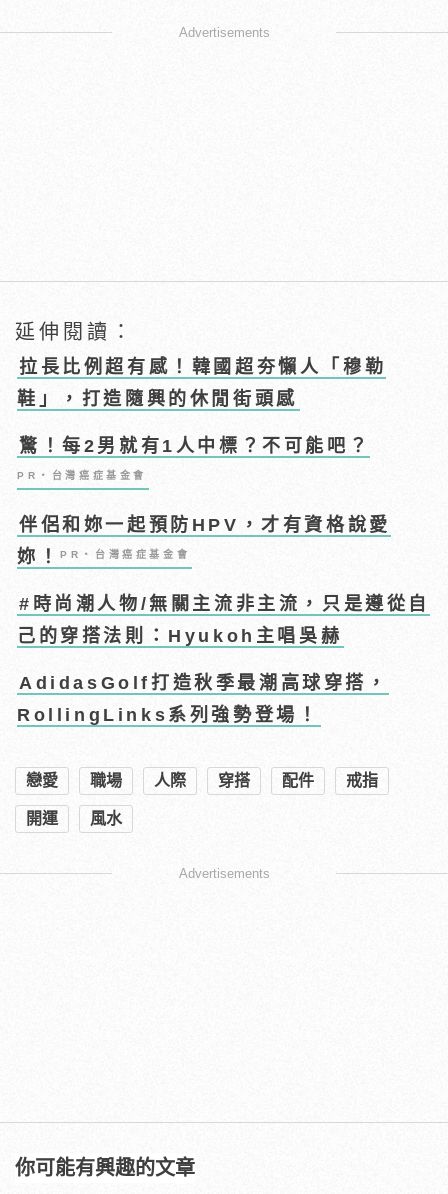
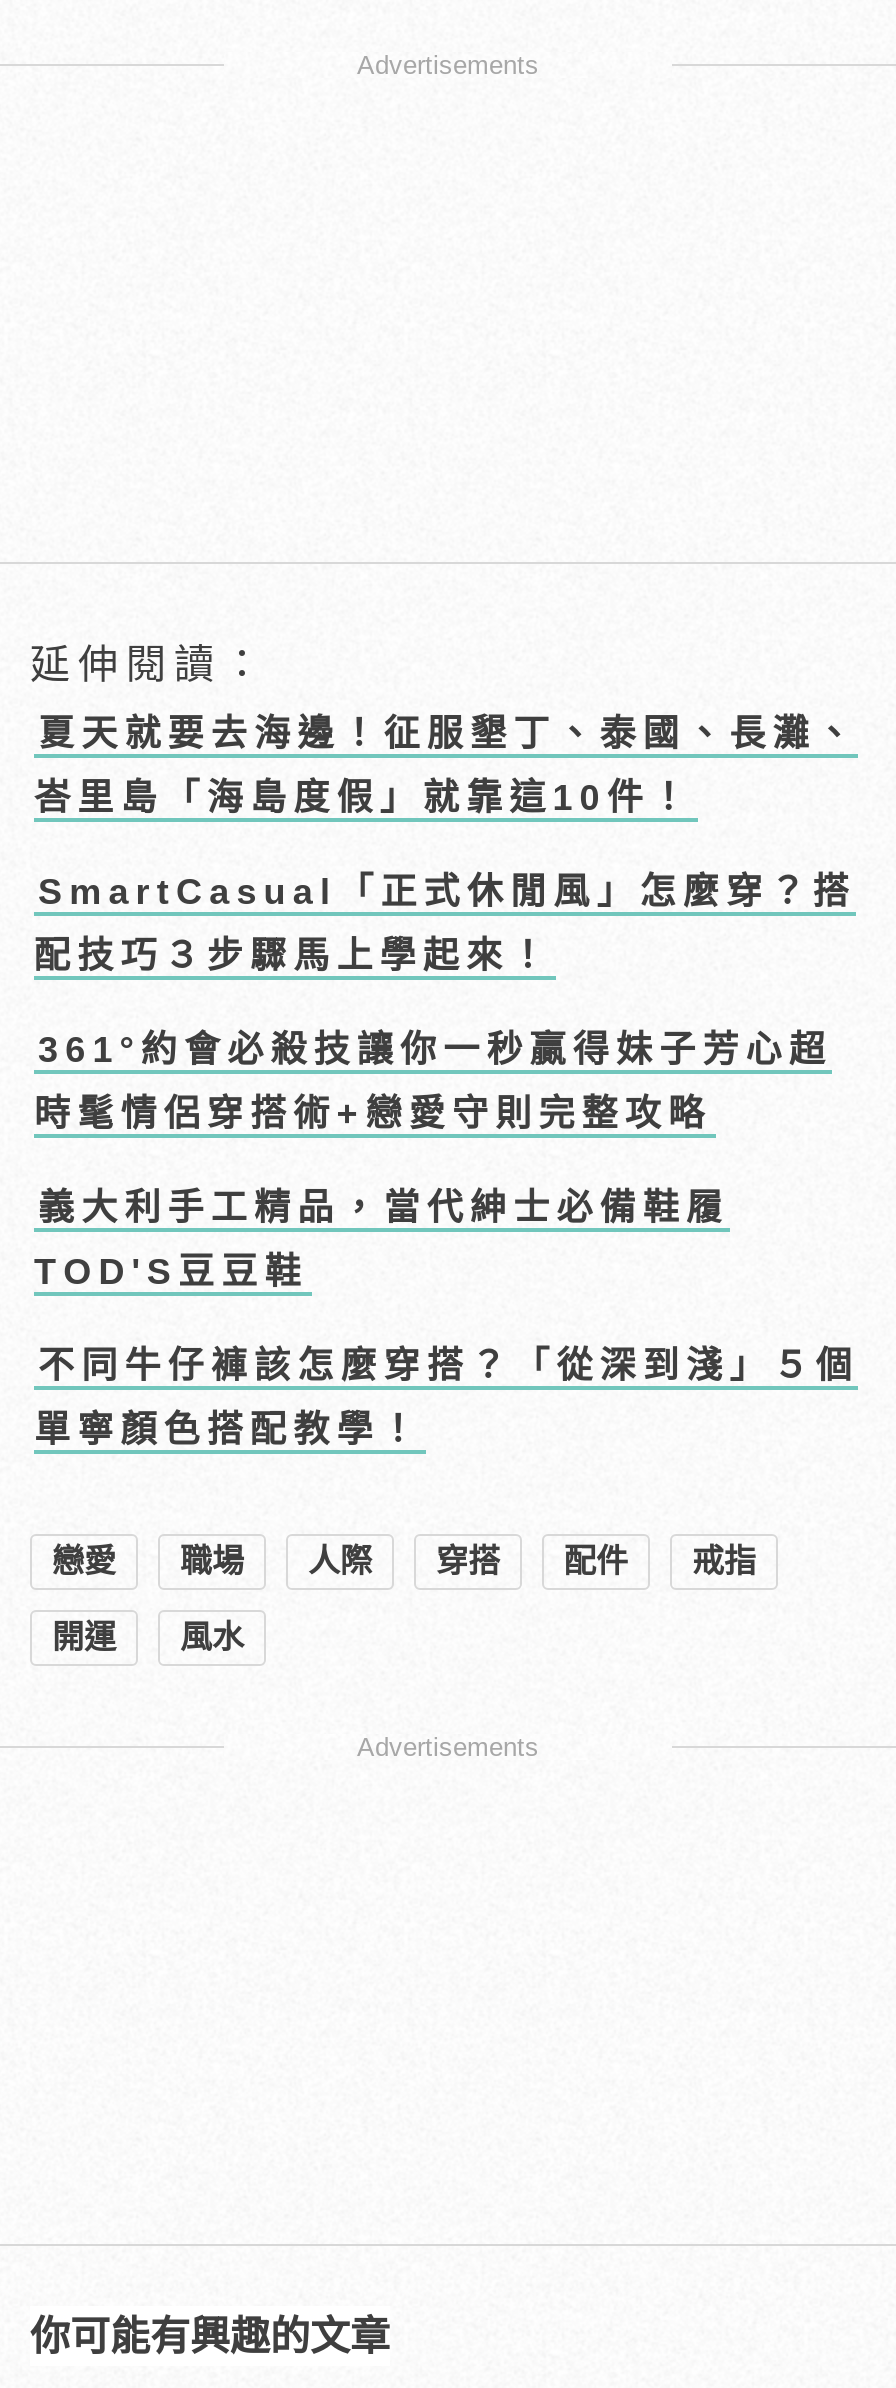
- 拉長比例超有感！韓國超夯懶人「穆勒
+ 夏天就要去海邊！征服墾丁、泰國、長灘、

- 鞋」，打造隨興的休閒街頭感
+ 峇里島「海島度假」就靠這10件！

- 驚！每2男就有1人中標？不可能吧？
+ SmartCasual「正式休閒風」怎麼穿？搭

- PR・台灣癌症基金會
+ 配技巧３步驟馬上學起來！

- 伴侶和妳一起預防HPV，才有資格說愛
+ 361°約會必殺技讓你一秒贏得妹子芳心超

- 妳！PR・台灣癌症基金會
+ 時髦情侶穿搭術+戀愛守則完整攻略

- #時尚潮人物/無關主流非主流，只是遵從自
+ 義大利手工精品，當代紳士必備鞋履

- 己的穿搭法則：Hyukoh主唱吳赫
+ TOD'S豆豆鞋

- AdidasGolf打造秋季最潮高球穿搭，
+ 不同牛仔褲該怎麼穿搭？「從深到淺」５個

- RollingLinks系列強勢登場！
+ 單寧顏色搭配教學！
